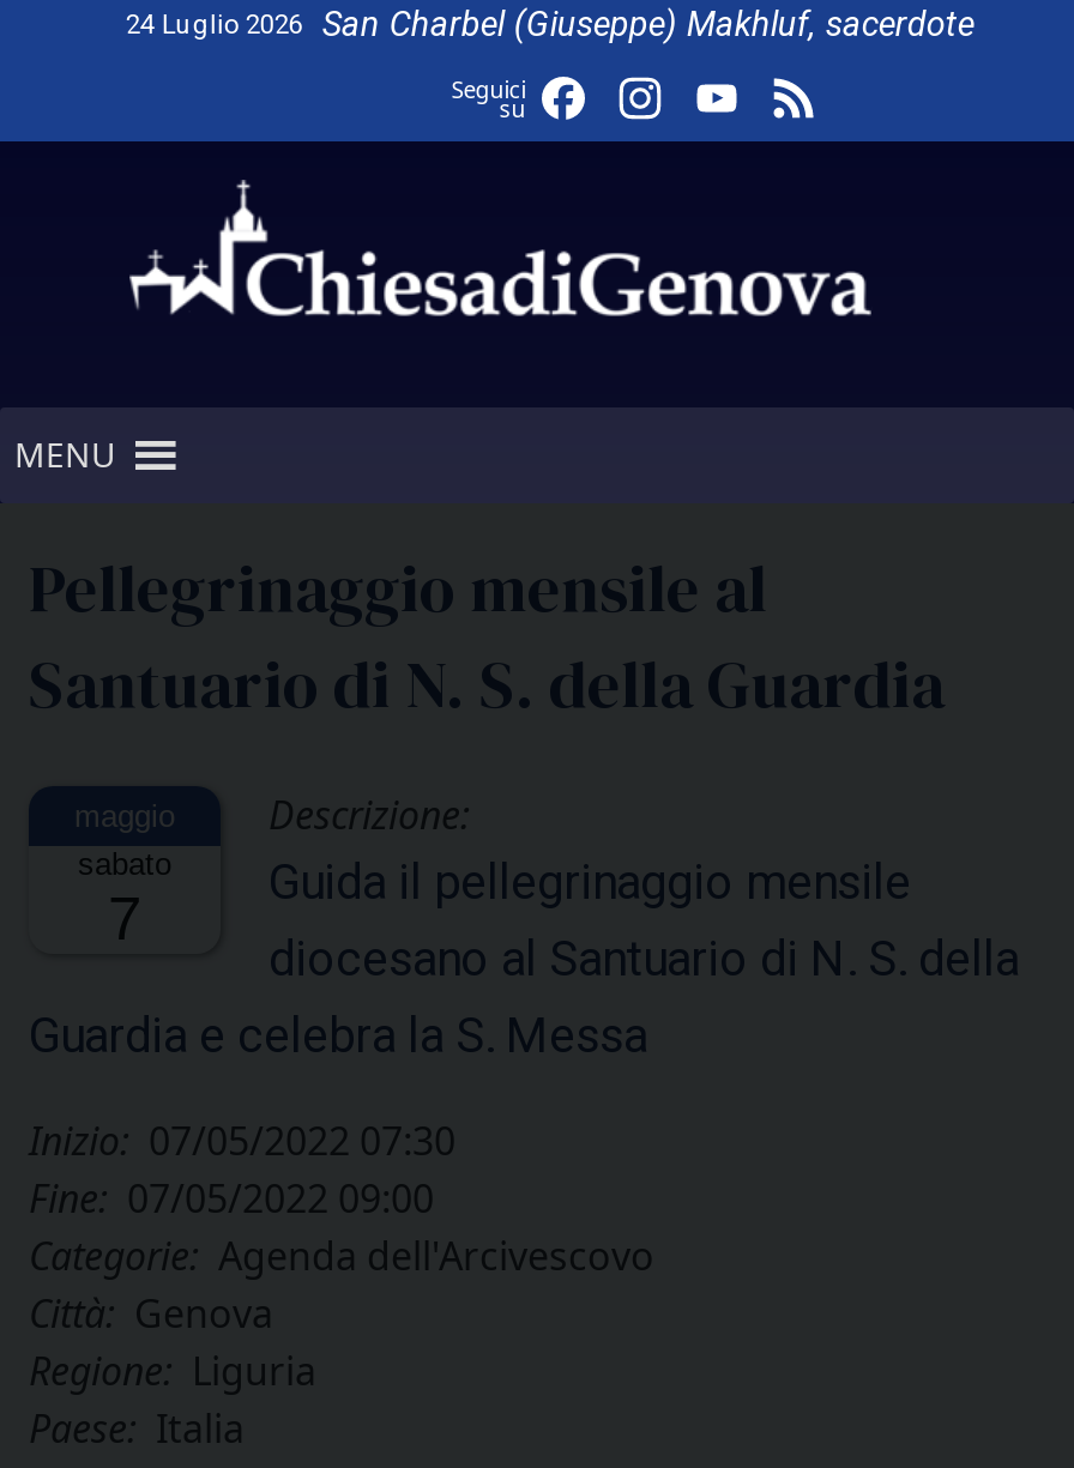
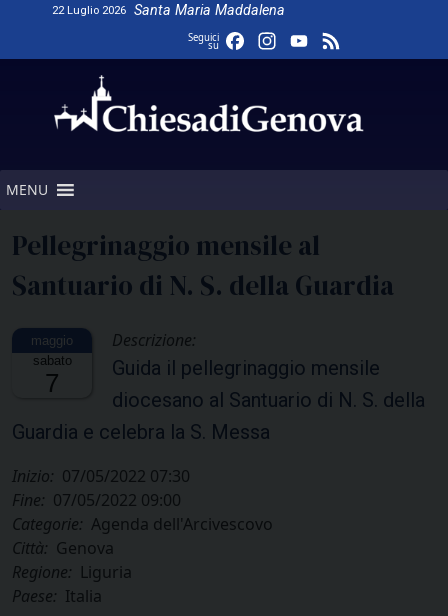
- 24 Luglio 2026
- San Charbel (Giuseppe) Makhluf, sacerdote
+ 22 Luglio 2026
+ Santa Maria Maddalena
